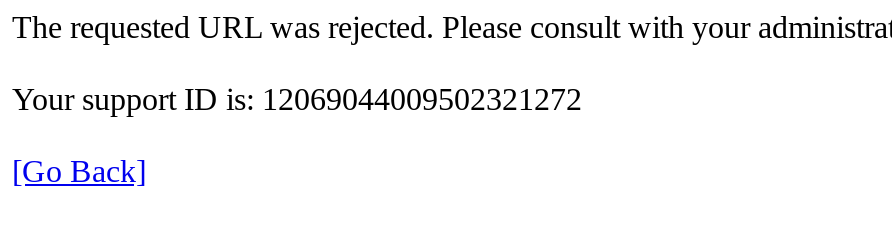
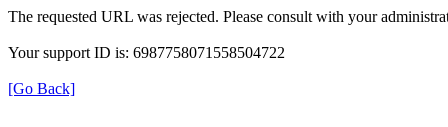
- Your support ID is: 12069044009502321272
+ Your support ID is: 6987758071558504722
